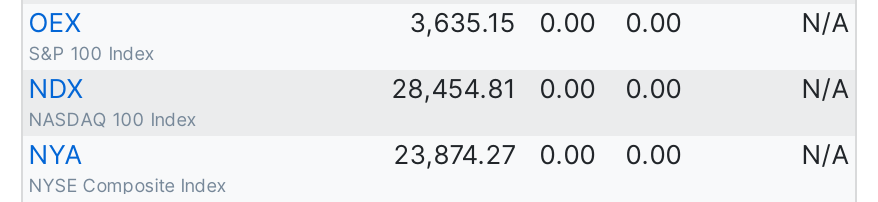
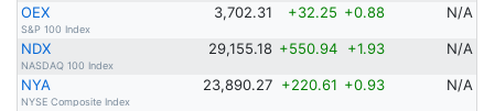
- 3,635.15
- 0.00
- 0.00
+ 3,702.31
+ +32.25 +0.88

- 28,454.81
- 0.00
- 0.00
+ 29,155.18 +550.94 +1.93

- 23,874.27
- 0.00
- 0.00
+ 23,890.27 +220.61 +0.93
